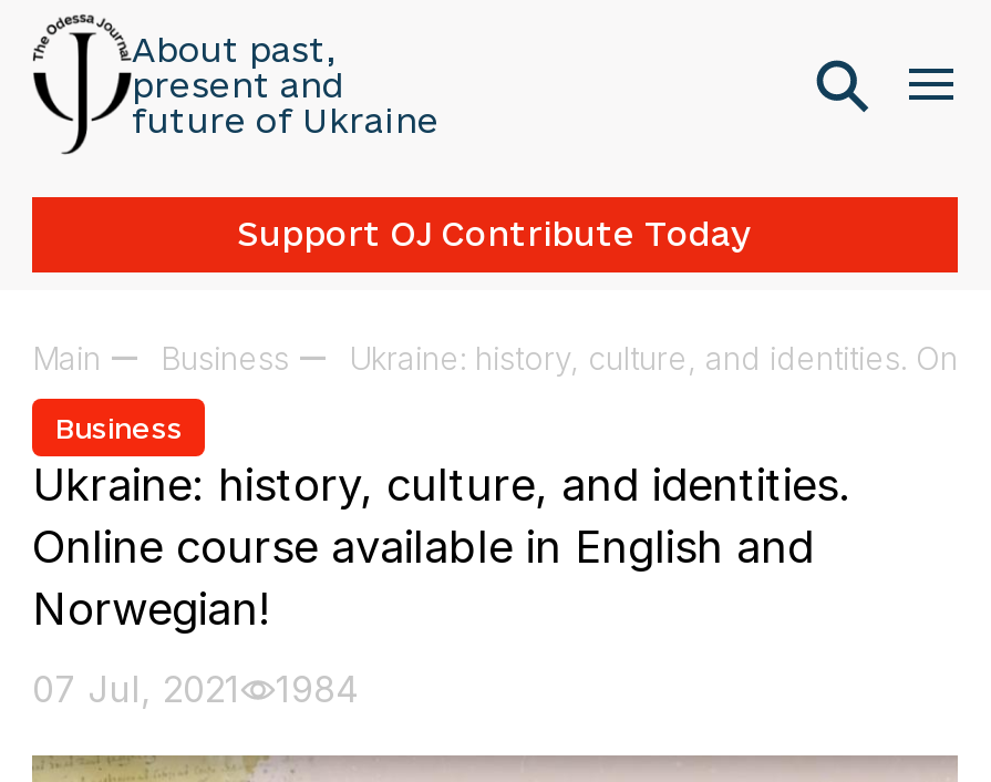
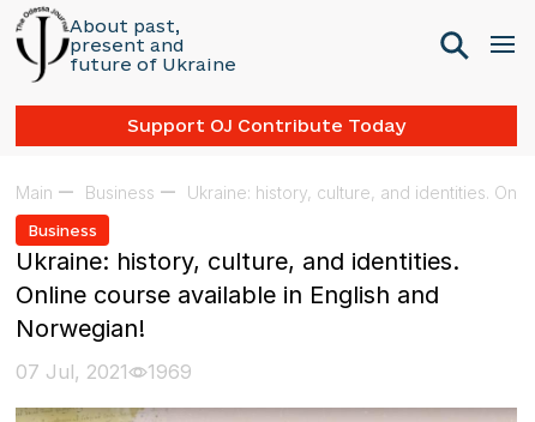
- 07 Jul, 2021 1984
+ 07 Jul, 2021 1969
